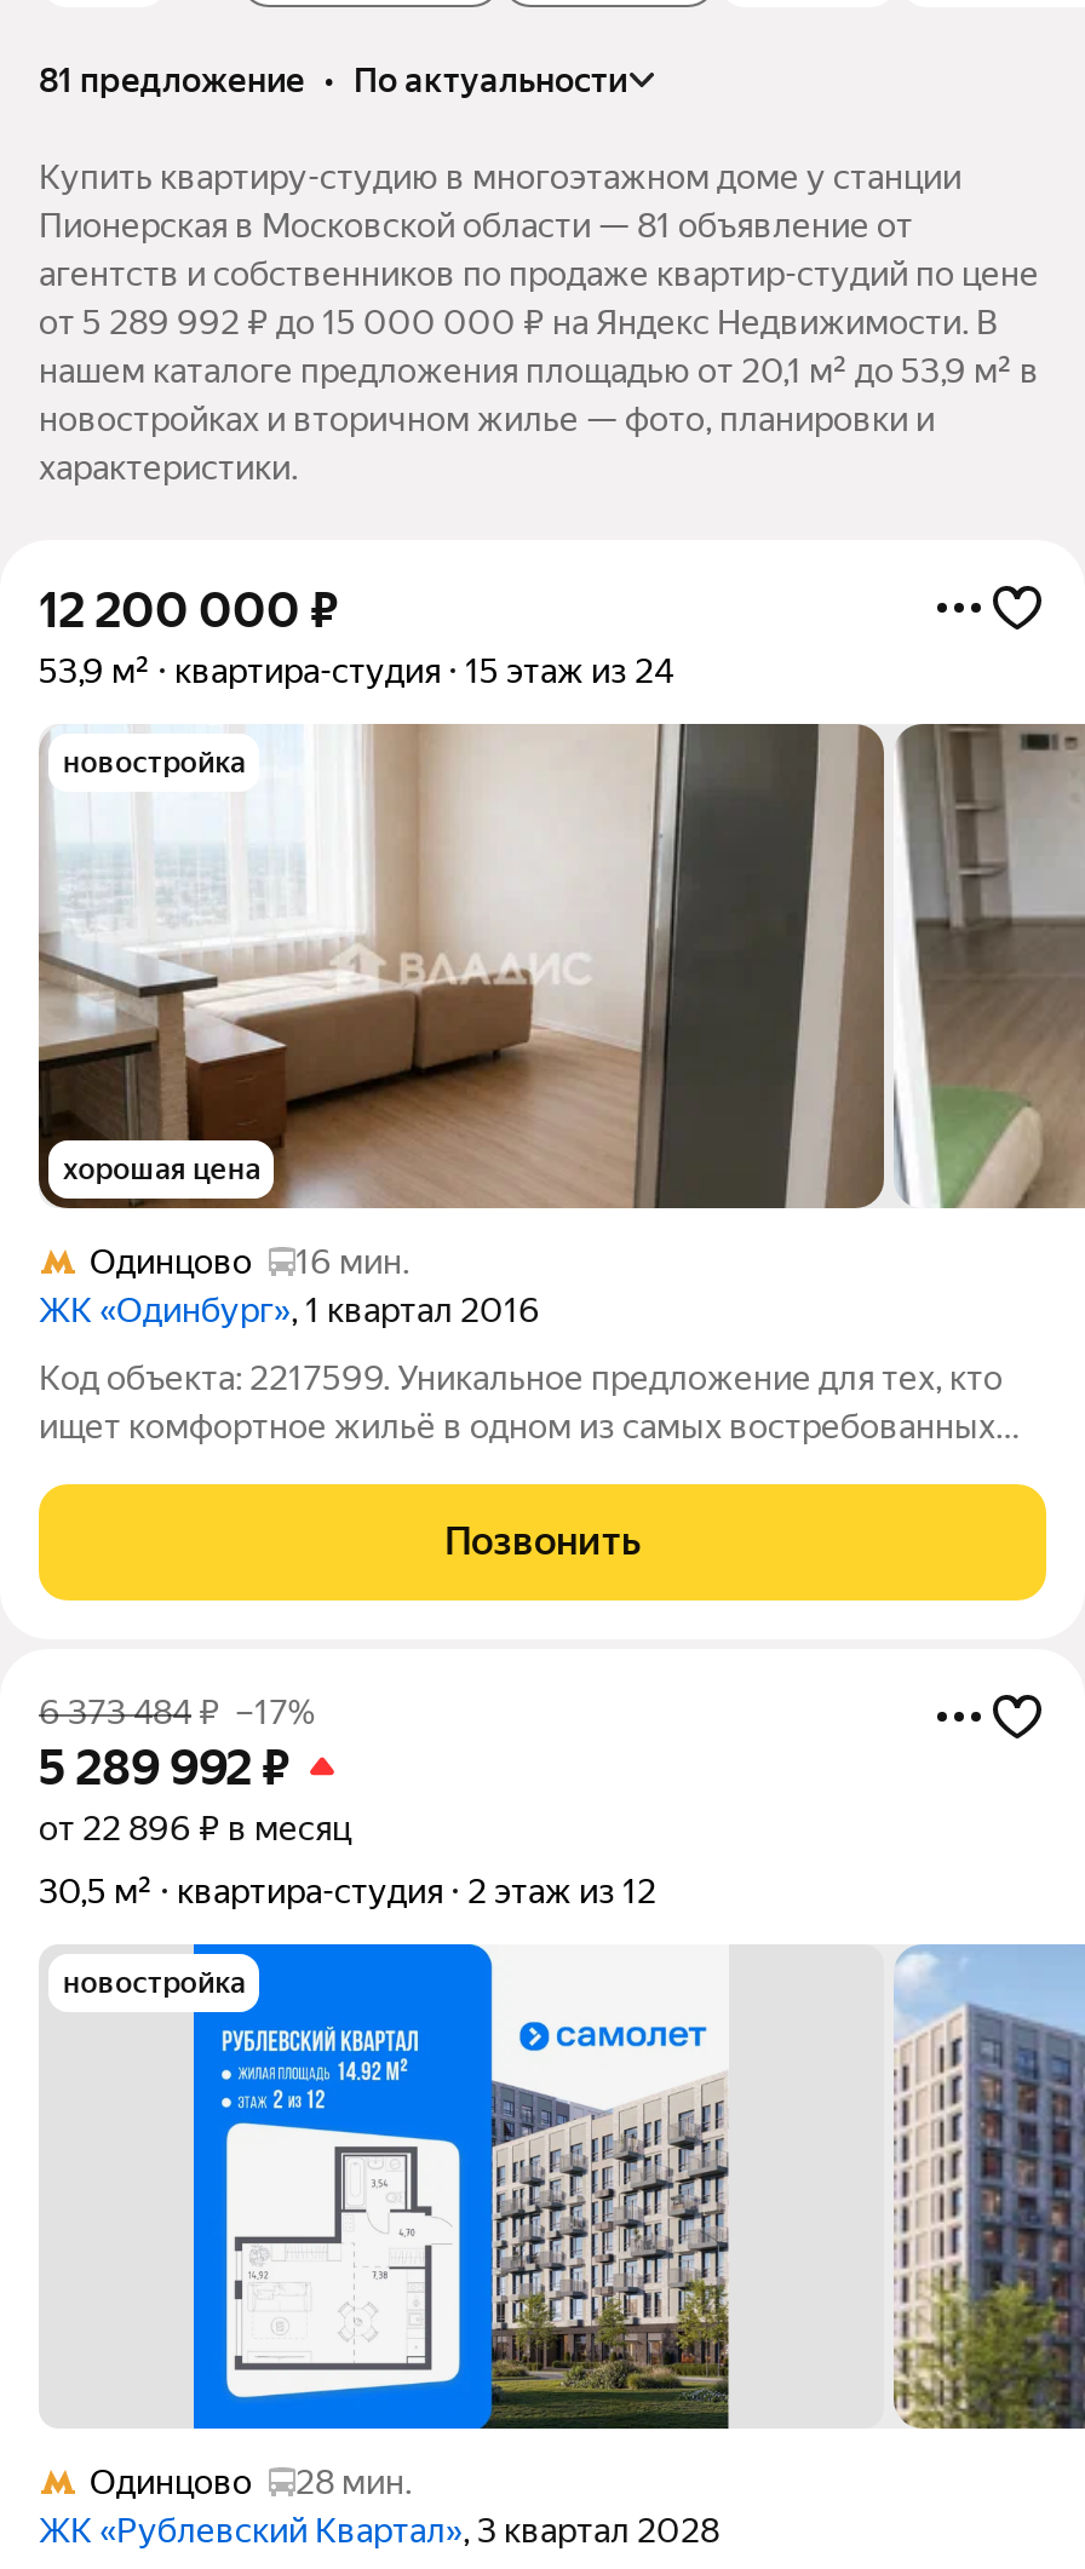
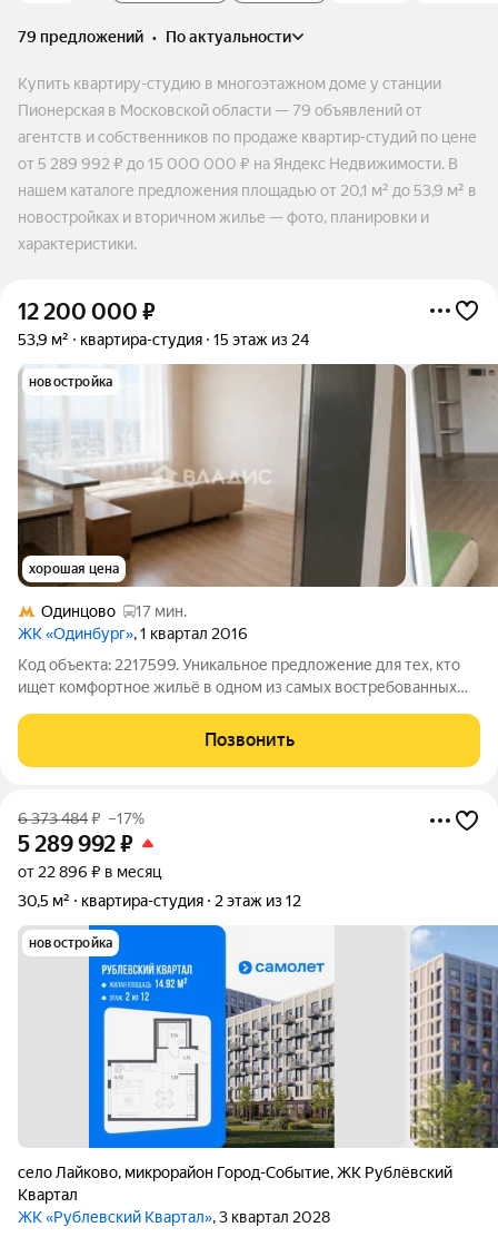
- 81 предложение • по актуальности
+ 79 предложений • по актуальности

- Пионерская в Московской области — 81 объявление от
+ Пионерская в Московской области — 79 объявлений от

- Одинцово 16 мин.
+ Одинцово 17 мин.

- Одинцово
- 28 мин.
+ село Лайково, микрорайон Город-Событие, ЖК Рублёвский
+ Квартал
